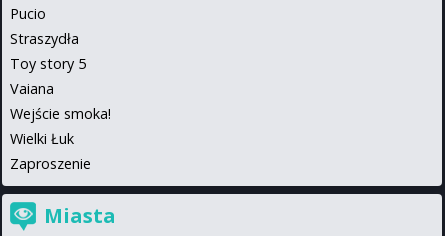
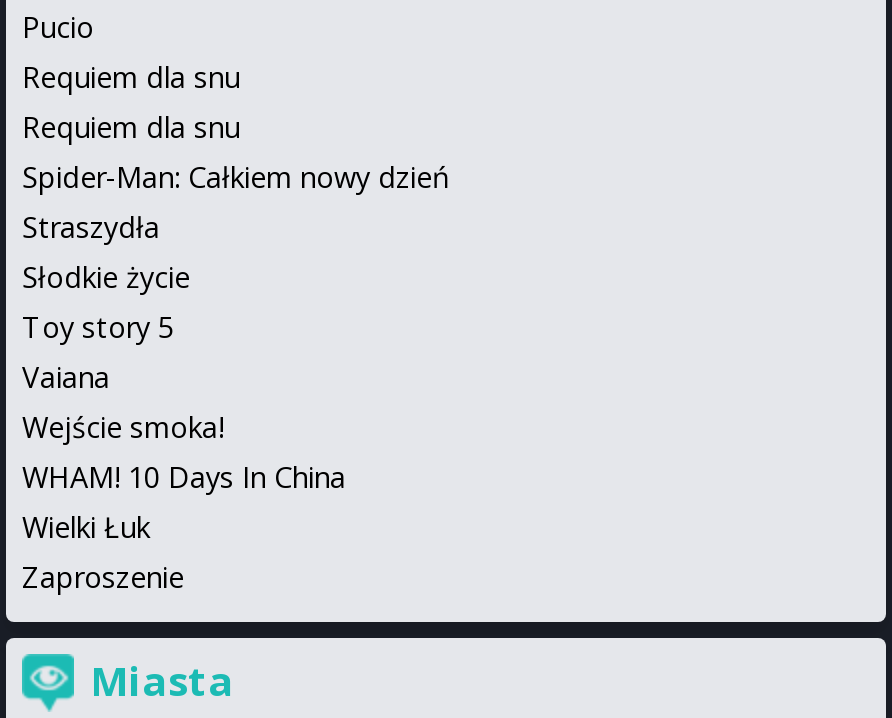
+ Requiem dla snu
+ Requiem dla snu
+ Spider-Man: Całkiem nowy dzień

+ Słodkie życie

+ WHAM! 10 Days In China
